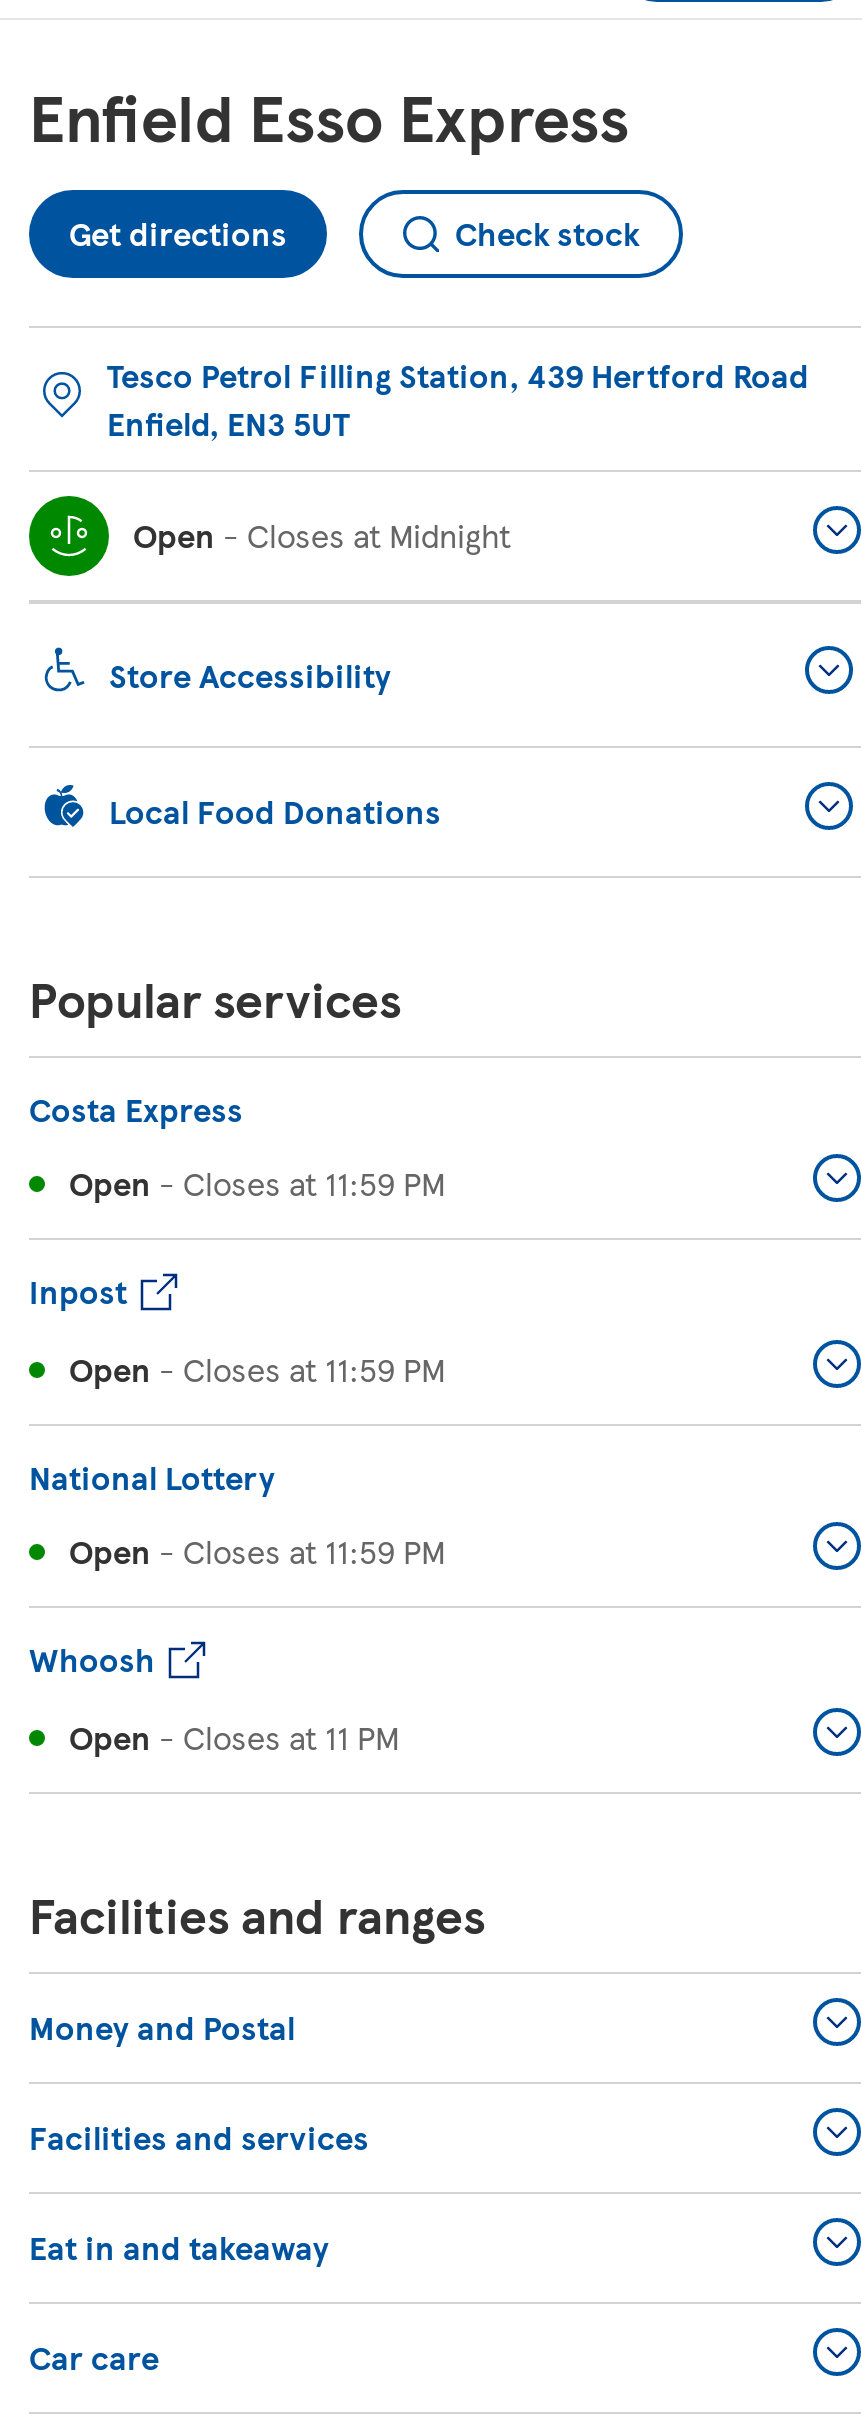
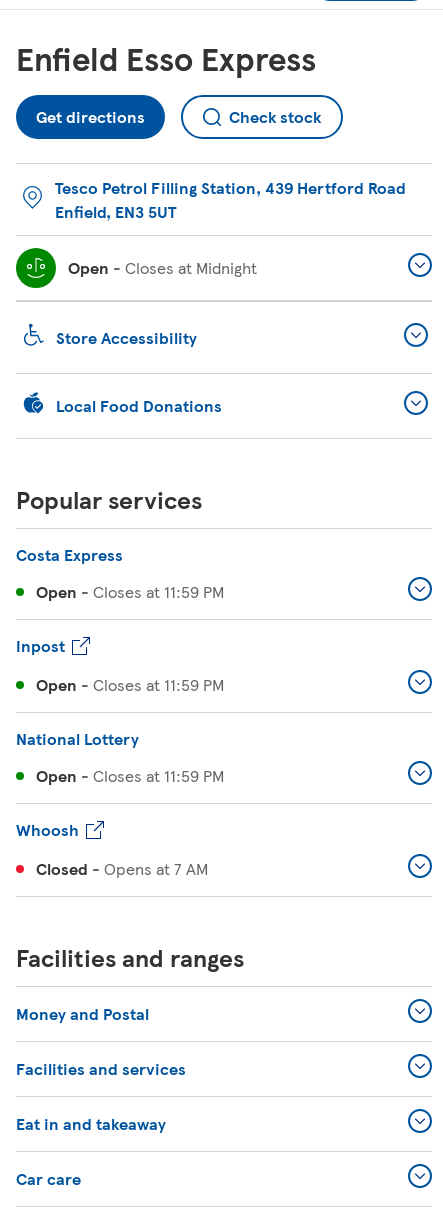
- Open - Closes at 11 PM
+ Closed - Opens at 7 AM
